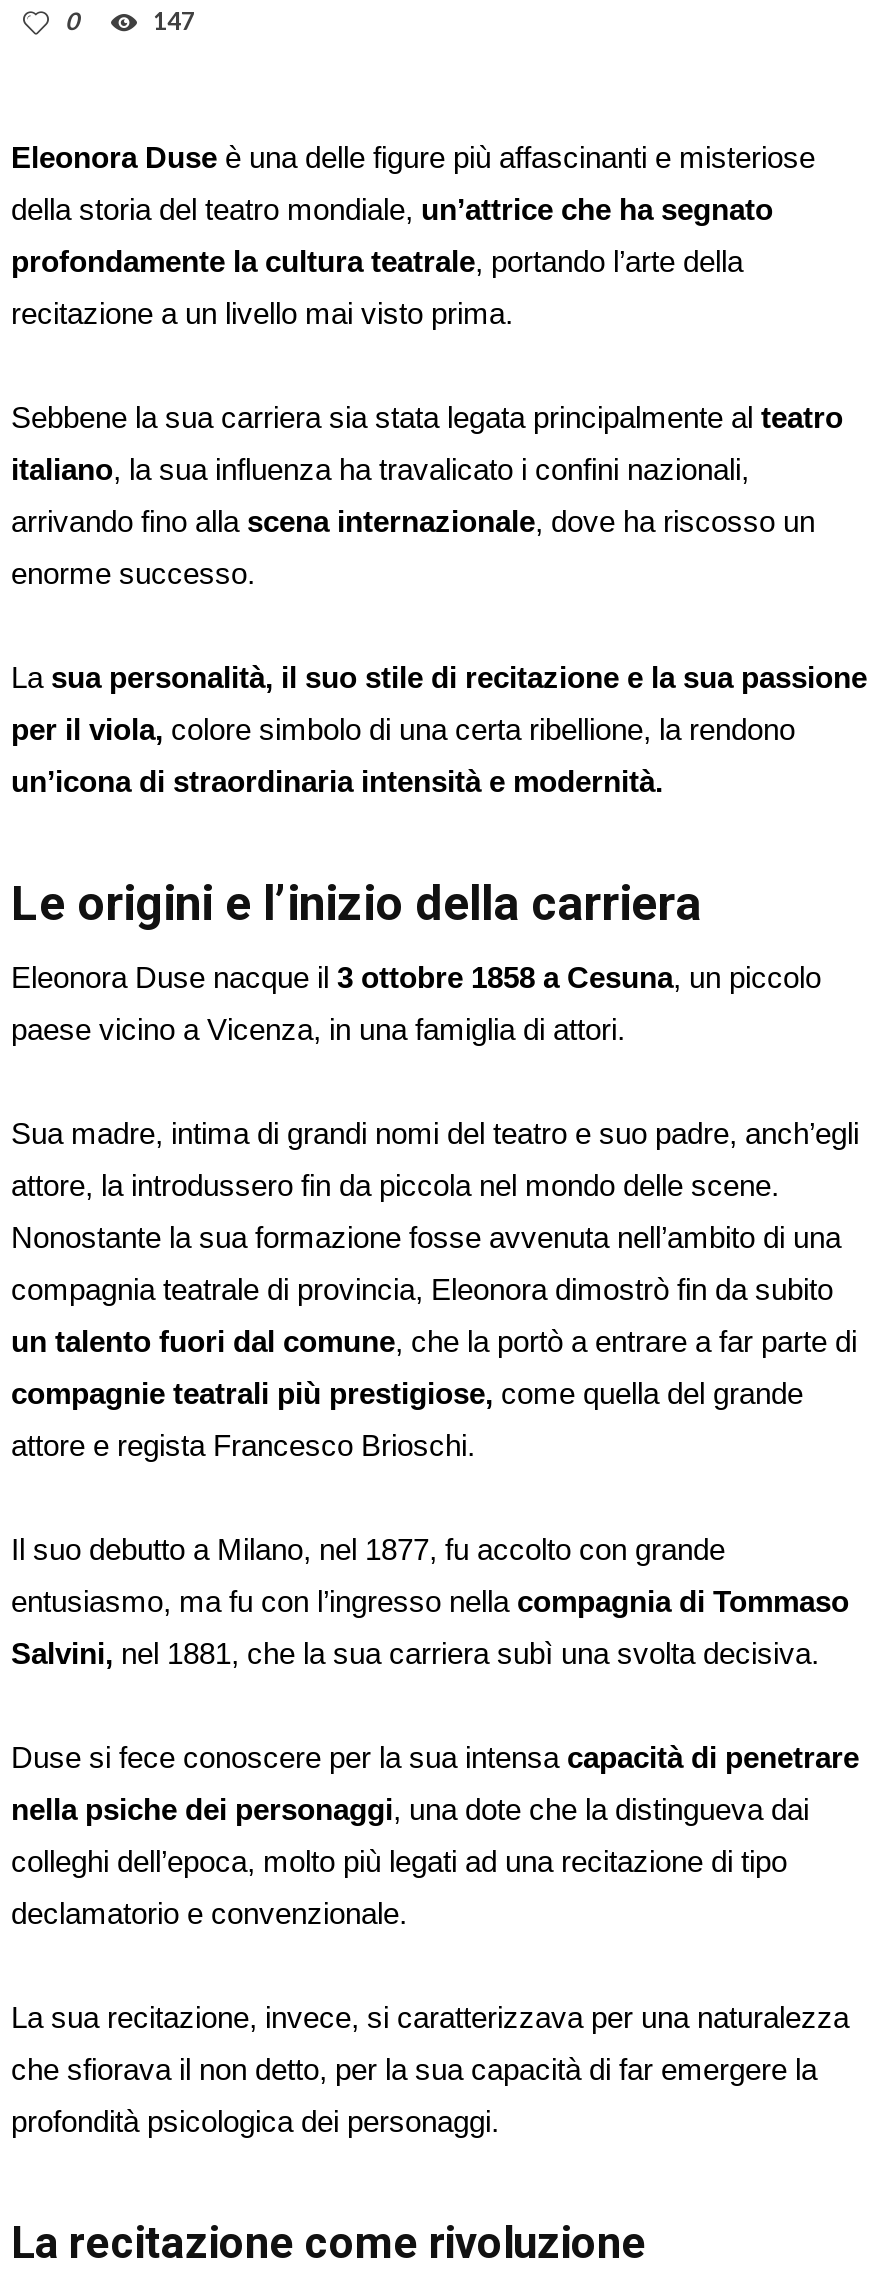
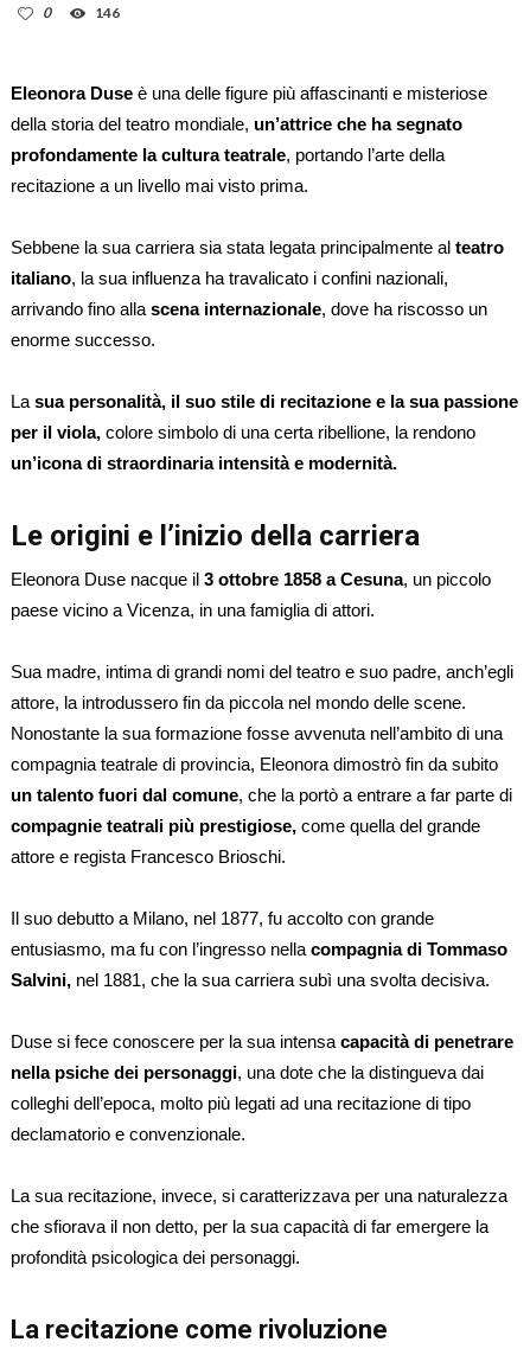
- 147
+ 146
